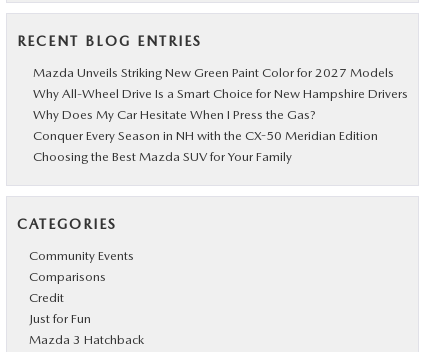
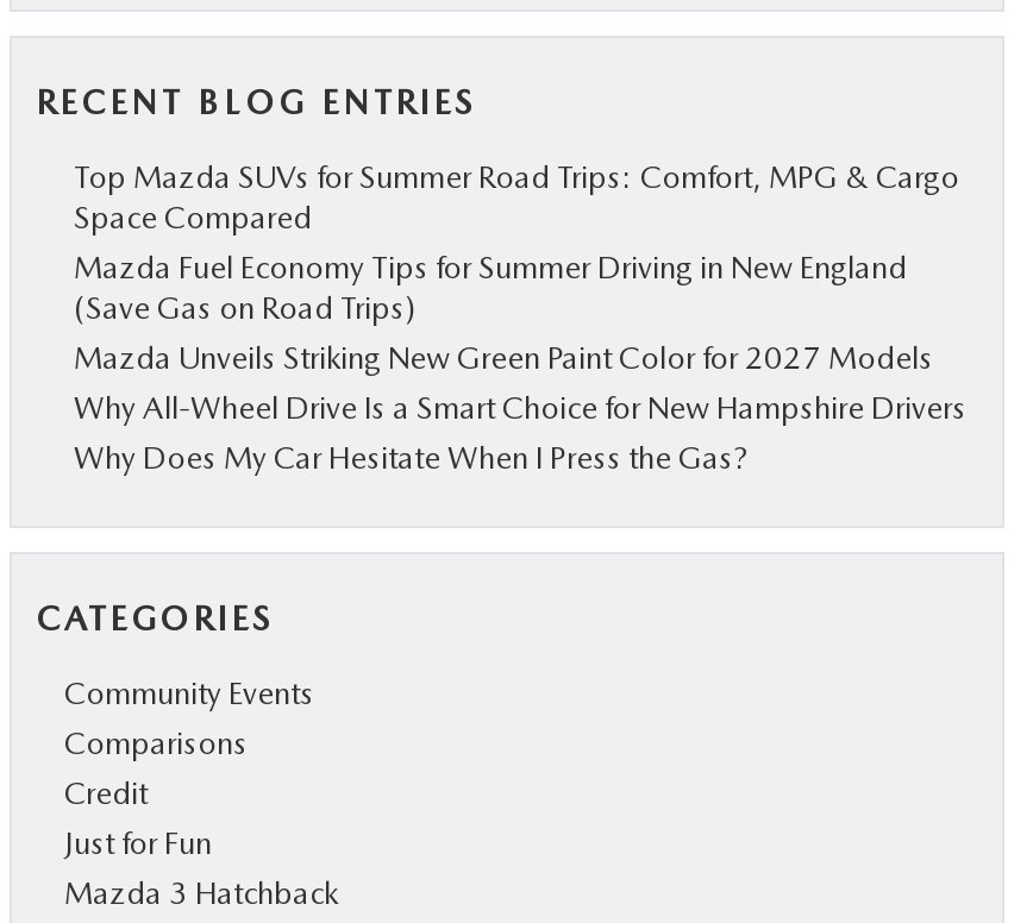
+ Top Mazda SUVs for Summer Road Trips: Comfort, MPG & Cargo
+ Space Compared
+ Mazda Fuel Economy Tips for Summer Driving in New England
+ (Save Gas on Road Trips)

moved down: Mazda Unveils Striking New Green Paint Color for 2027 Models | Why All-Wheel Drive Is a Smart Choice for New Hampshire Drivers | Why Does My Car Hesitate When I Press the Gas?

- Conquer Every Season in NH with the CX-50 Meridian Edition
- Choosing the Best Mazda SUV for Your Family
